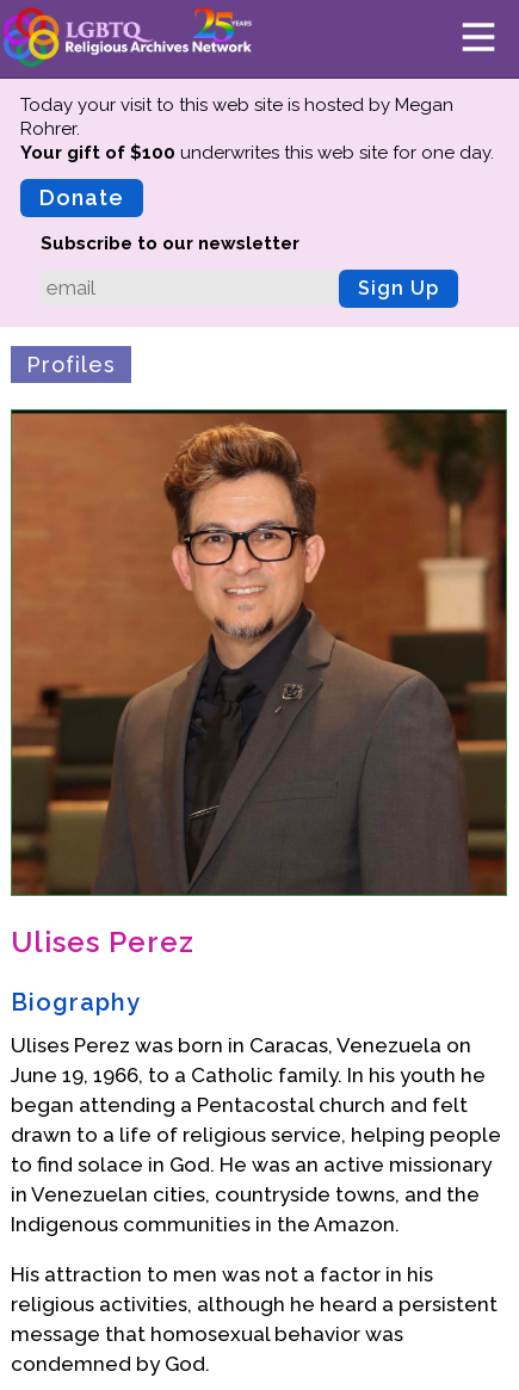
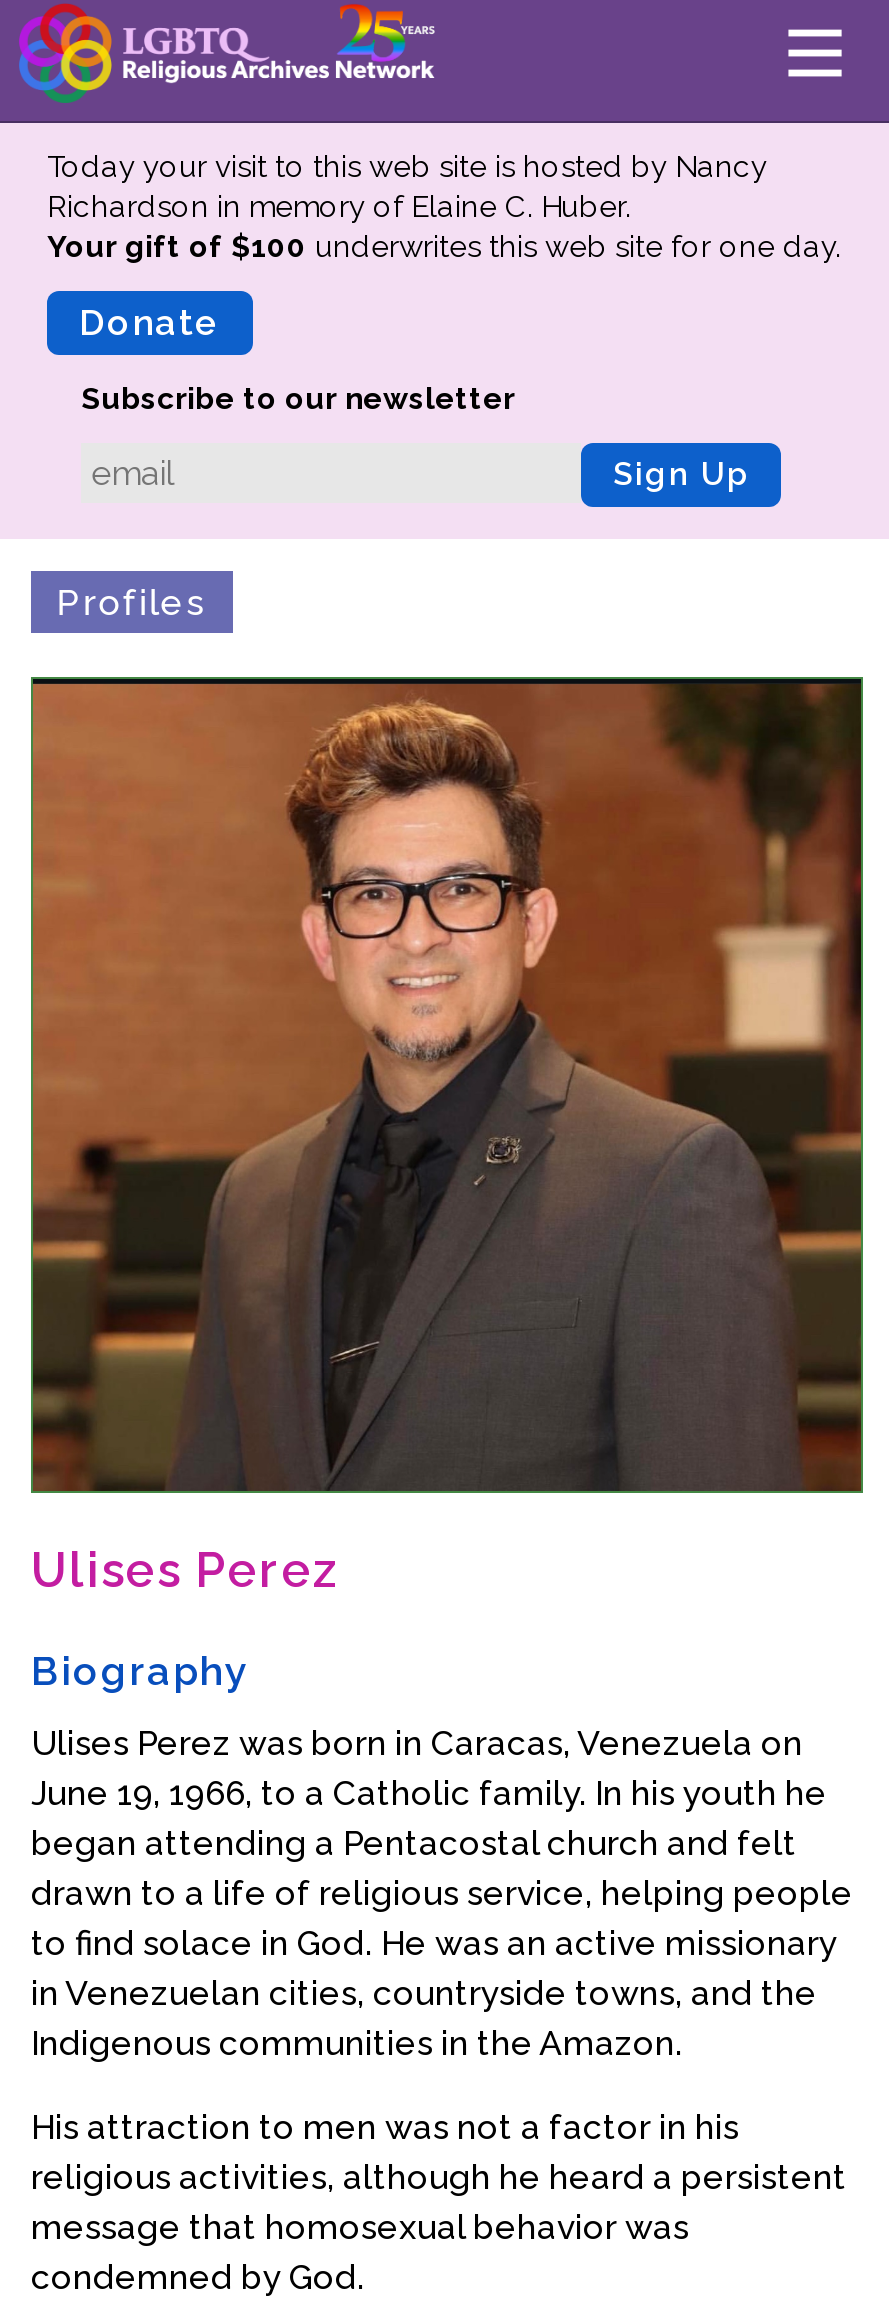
- Today your visit to this web site is hosted by Megan
- Rohrer.
+ Today your visit to this web site is hosted by Nancy
+ Richardson in memory of Elaine C. Huber.
